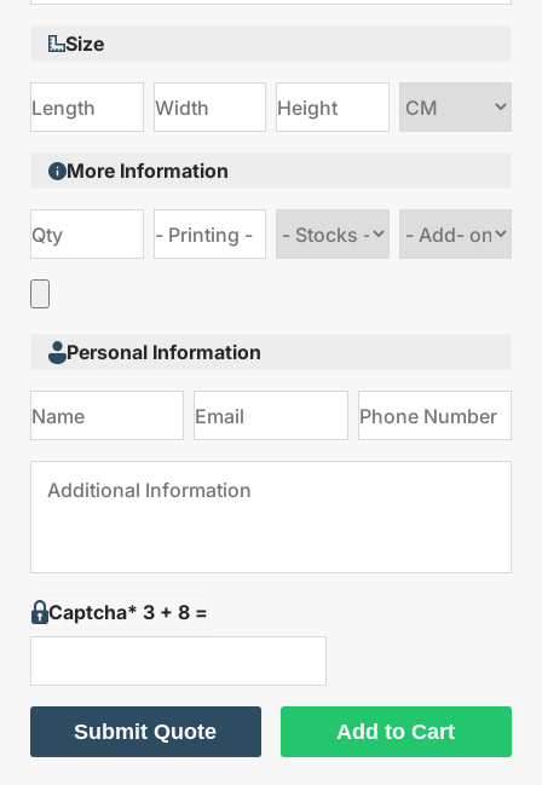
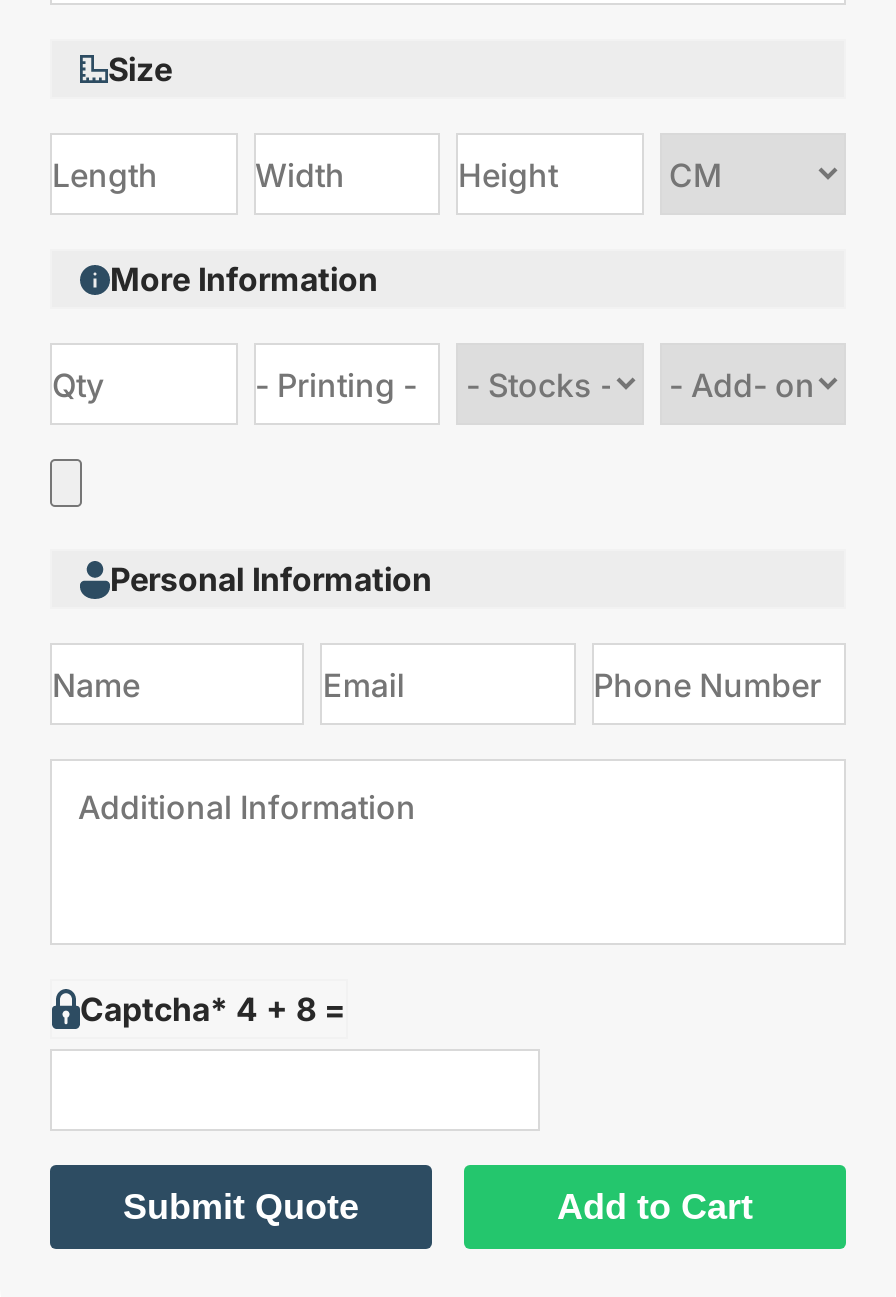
- Captcha* 3 + 8 =
+ Captcha* 4 + 8 =
